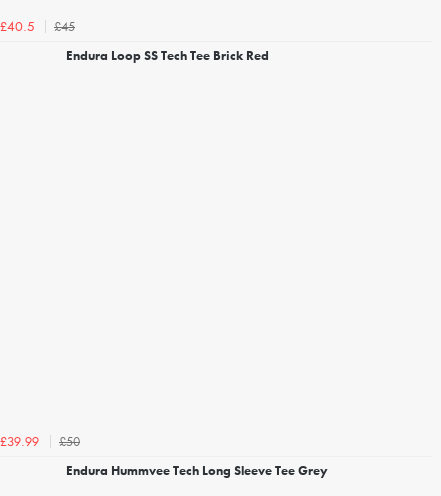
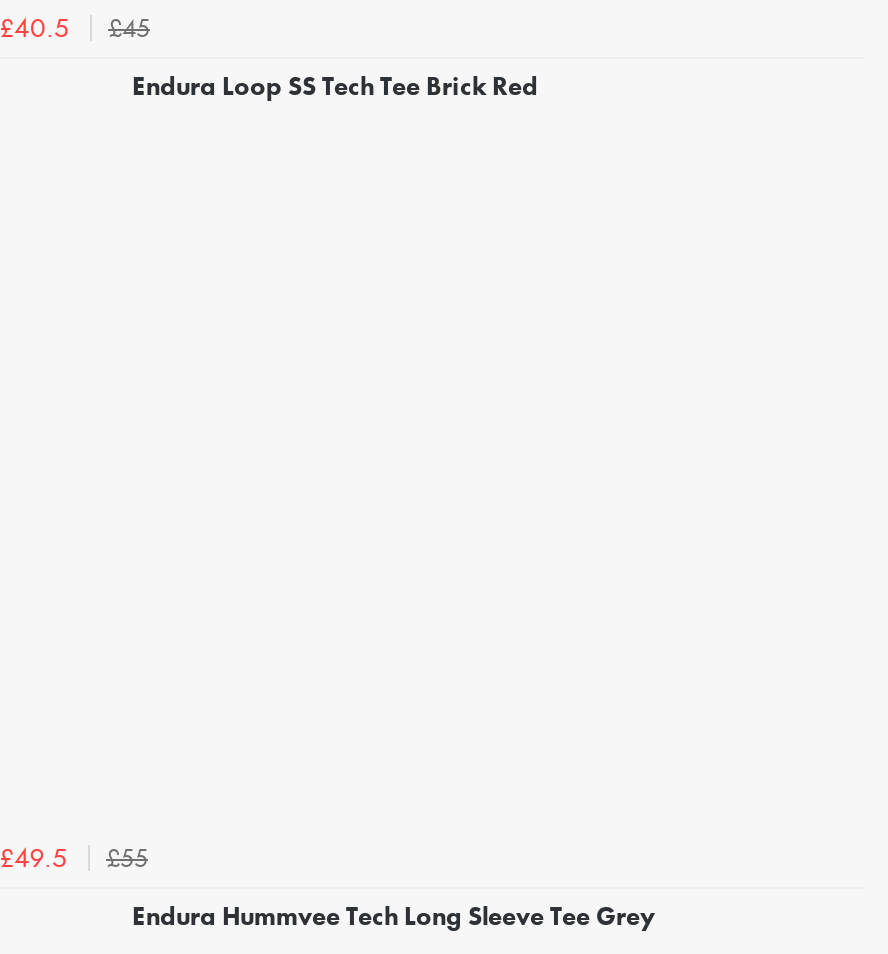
- £39.99
+ £49.5

- £50
+ £55
